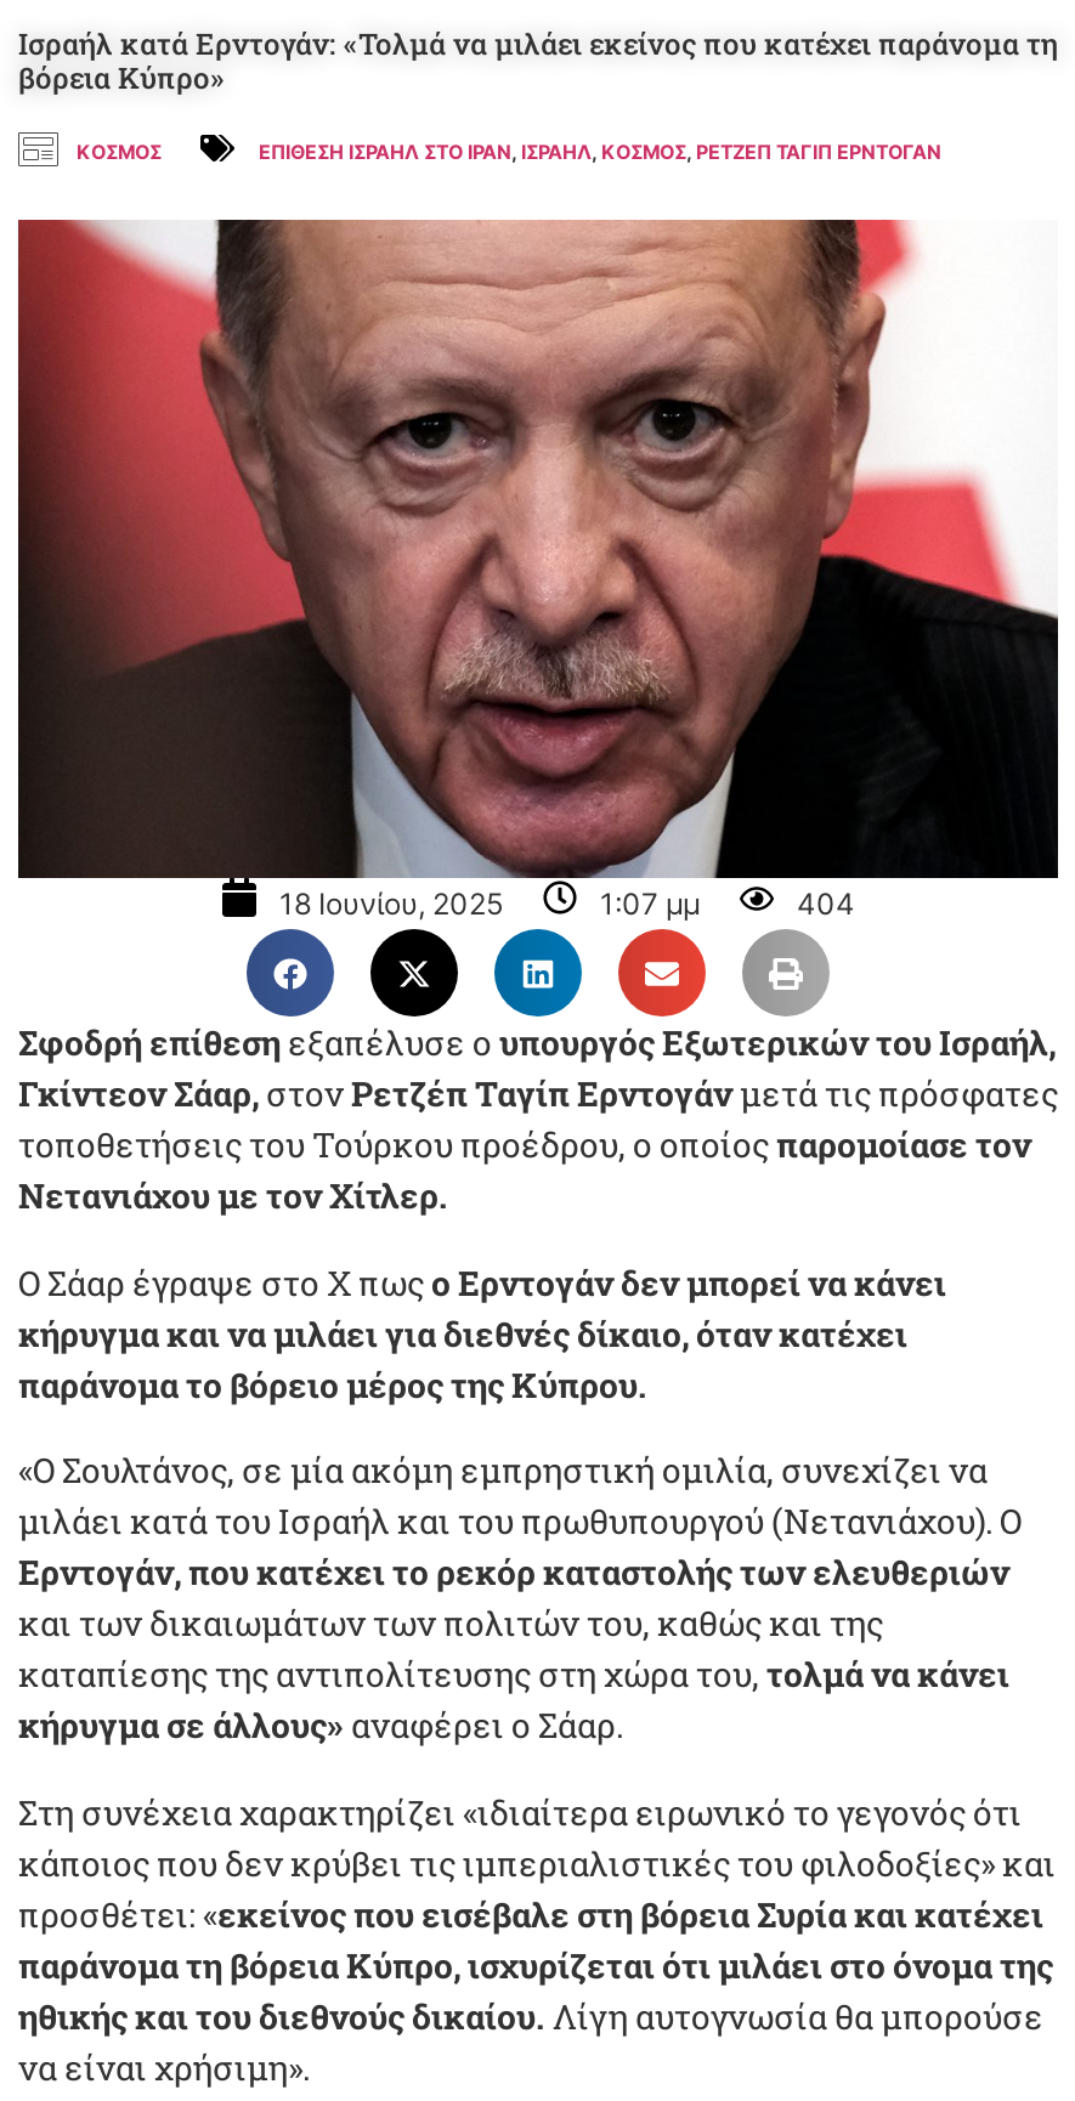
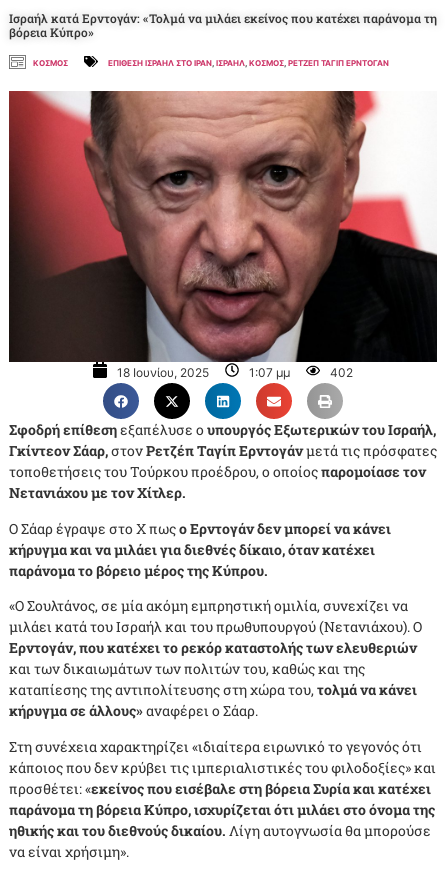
- 404
+ 402
